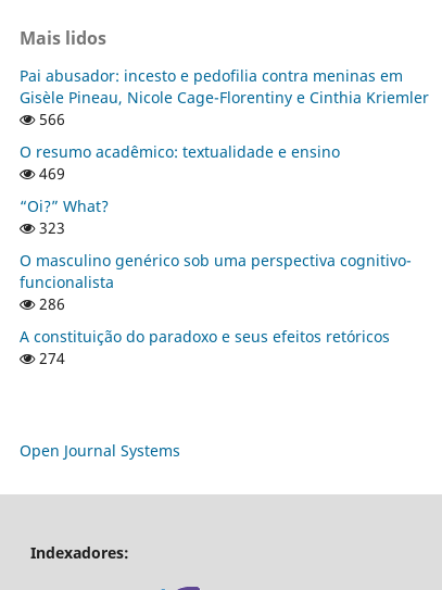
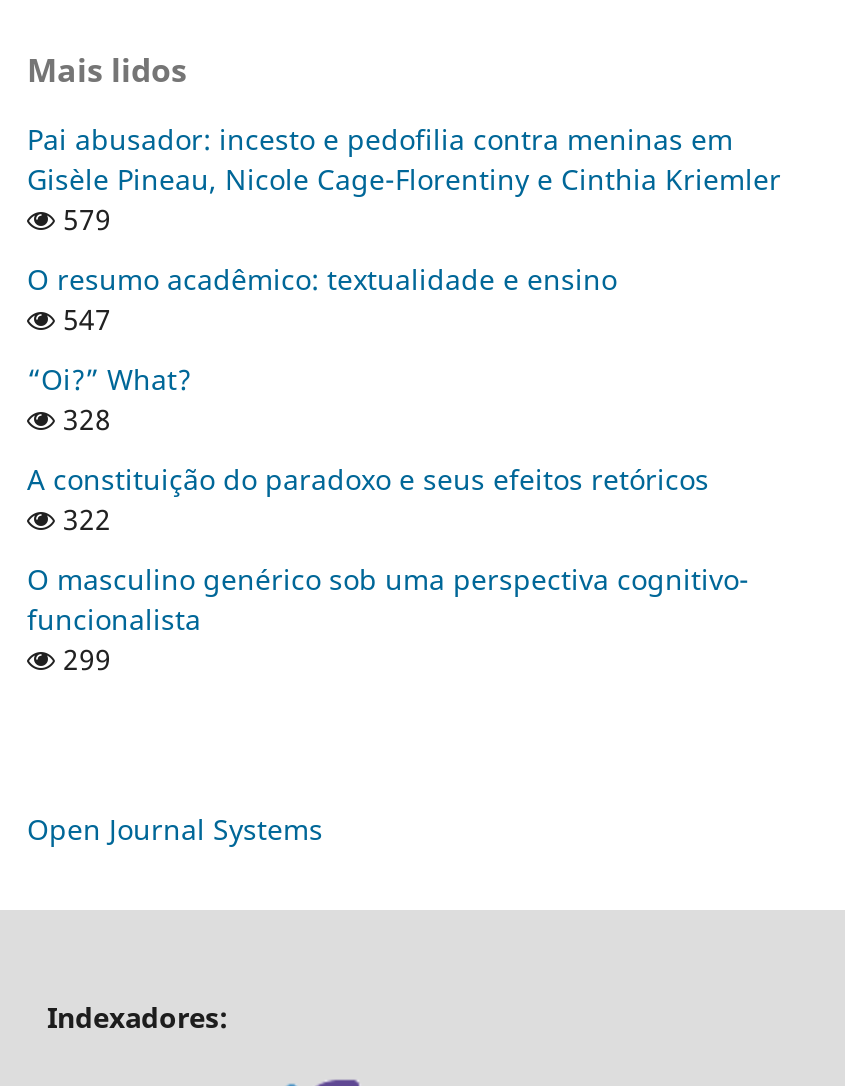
- 566
+ 579

- 469
+ 547

- 323
+ 328
+ 322

moved down: O masculino genérico sob uma perspectiva cognitivo- | funcionalista

- 286
- 274
+ 299

moved up: A constituição do paradoxo e seus efeitos retóricos
